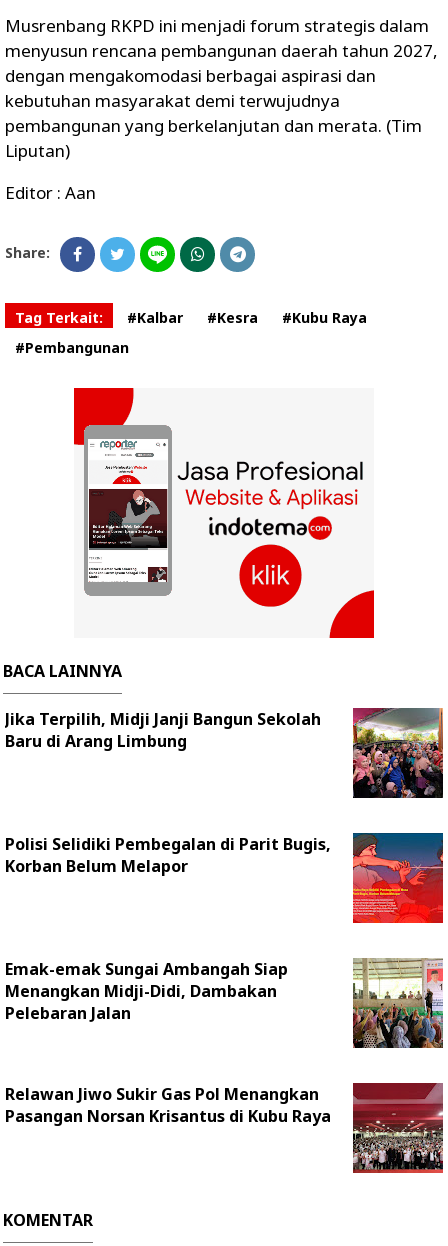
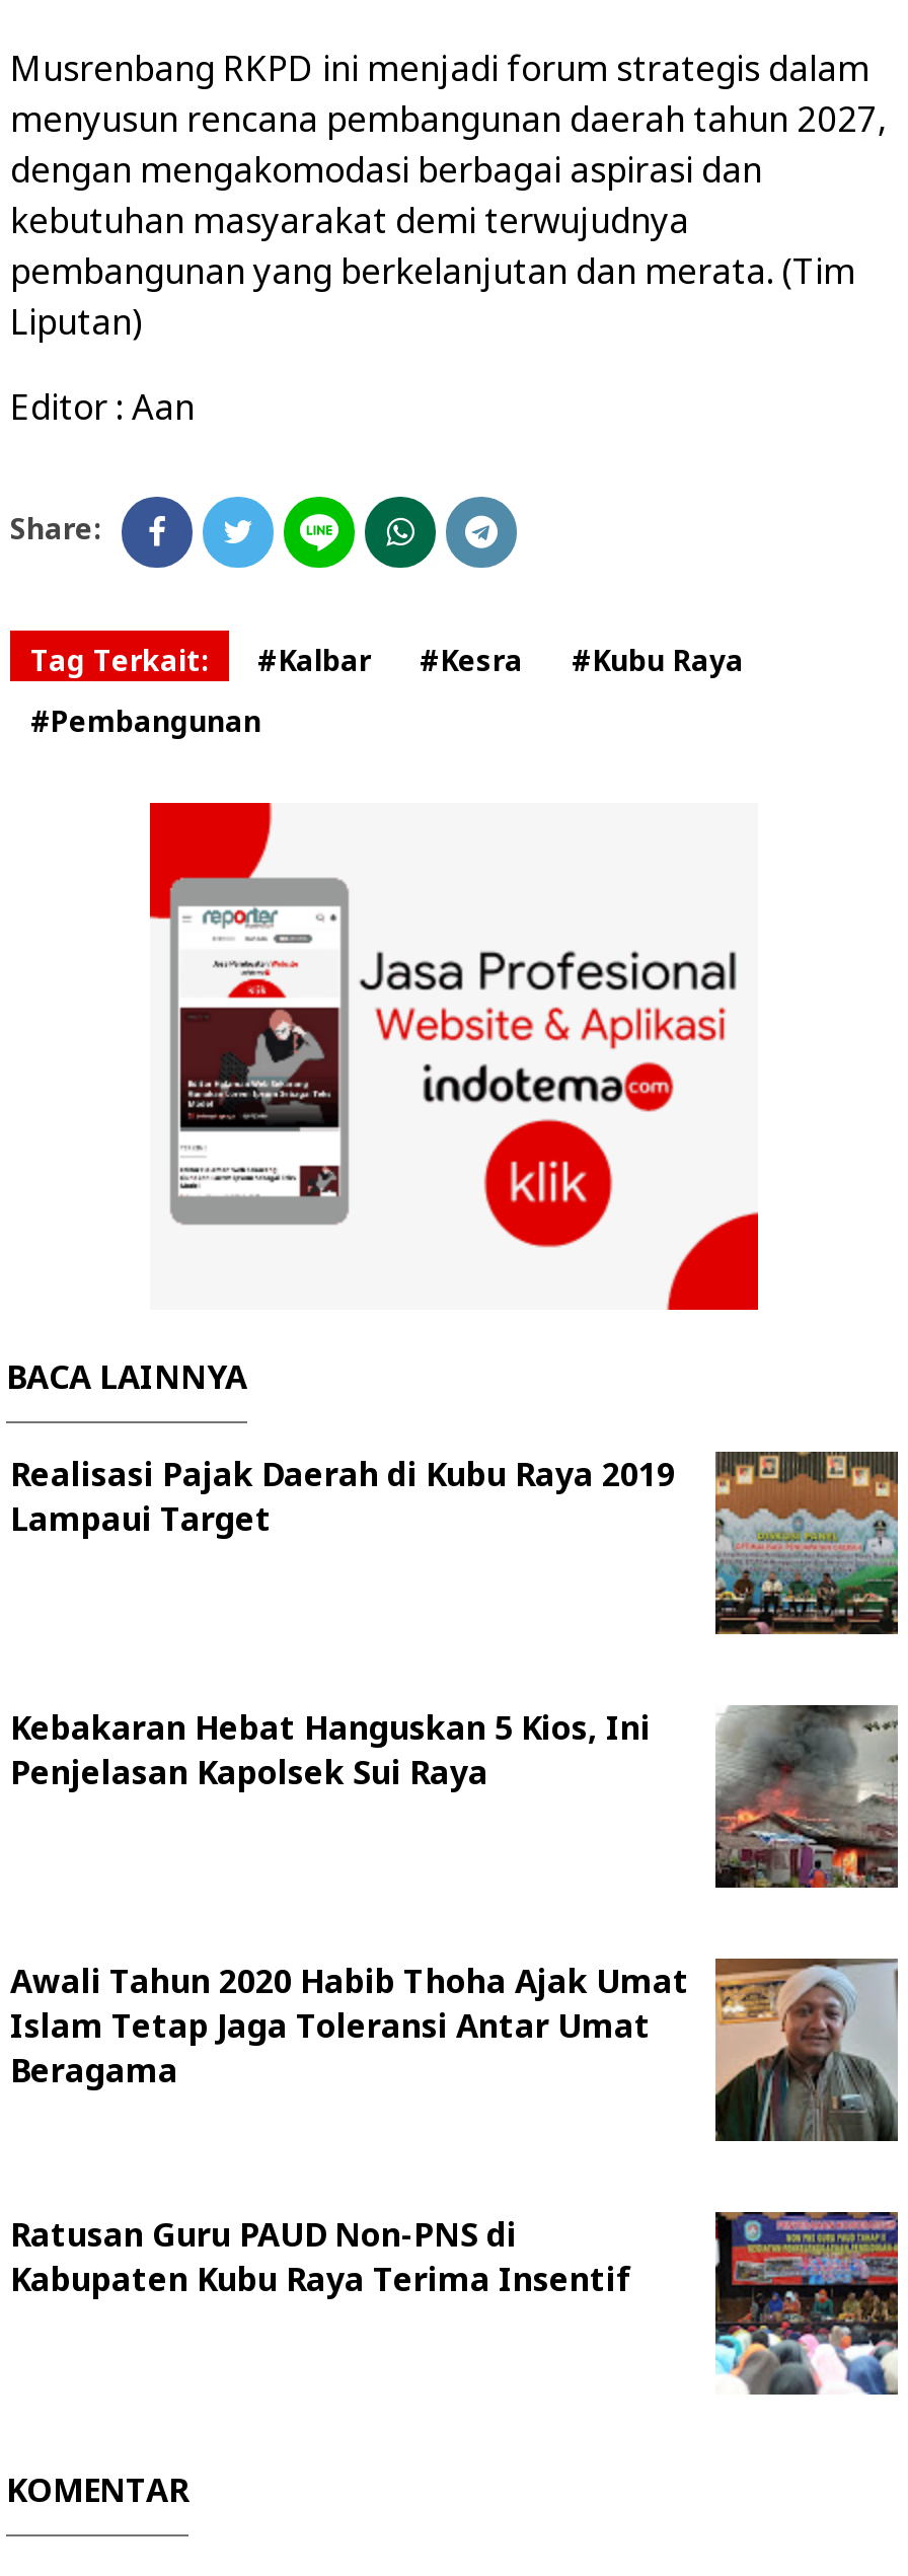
- [image]
- Jika Terpilih, Midji Janji Bangun Sekolah
- Baru di Arang Limbung
+ [image]
+ Realisasi Pajak Daerah di Kubu Raya 2019
+ Lampaui Target

- [image]
- Polisi Selidiki Pembegalan di Parit Bugis,
- Korban Belum Melapor
+ [image]
+ Kebakaran Hebat Hanguskan 5 Kios, Ini
+ Penjelasan Kapolsek Sui Raya

- Emak-emak Sungai Ambangah Siap
- Menangkan Midji-Didi, Dambakan
- Pelebaran Jalan
+ Awali Tahun 2020 Habib Thoha Ajak Umat
+ Islam Tetap Jaga Toleransi Antar Umat
+ Beragama

- [image]
+ [image]

- [image]
- Relawan Jiwo Sukir Gas Pol Menangkan
- Pasangan Norsan Krisantus di Kubu Raya
+ [image]
+ Ratusan Guru PAUD Non-PNS di
+ Kabupaten Kubu Raya Terima Insentif
